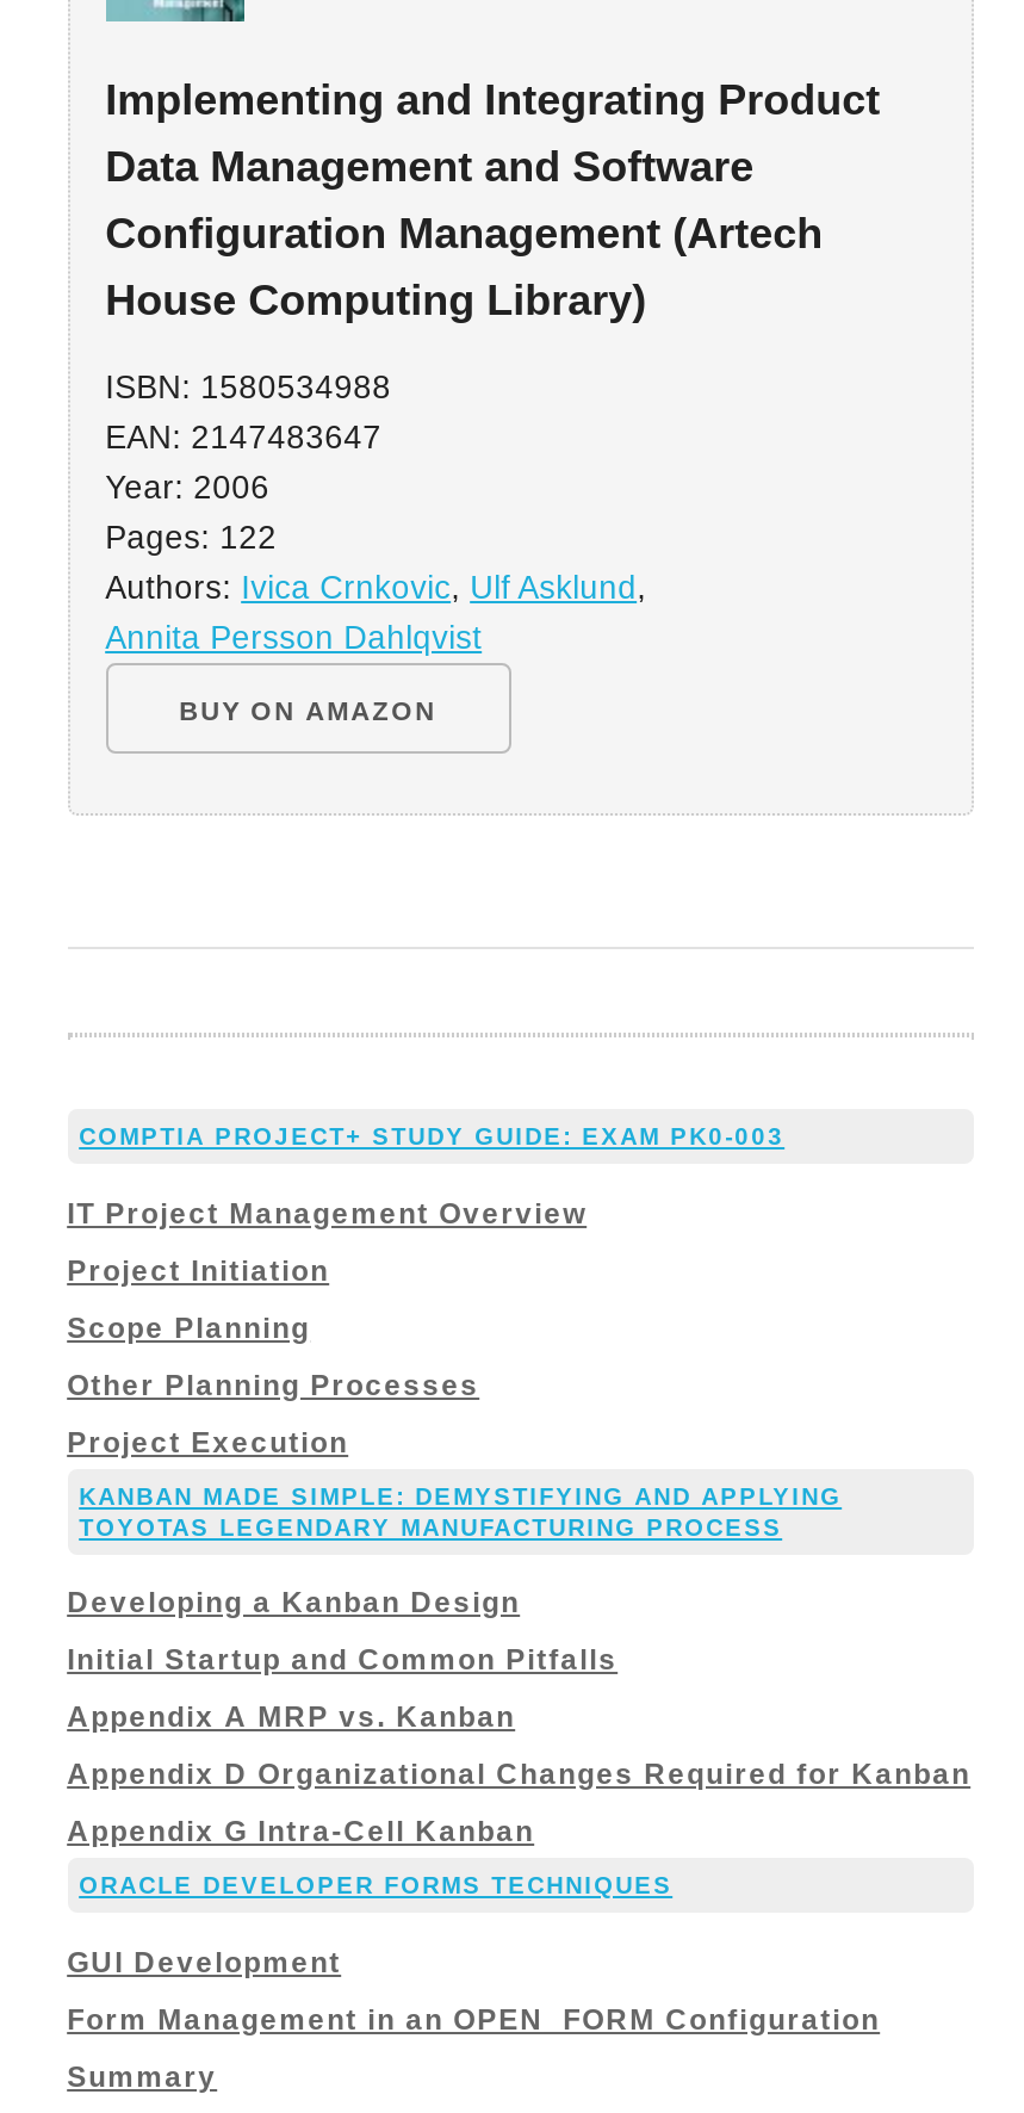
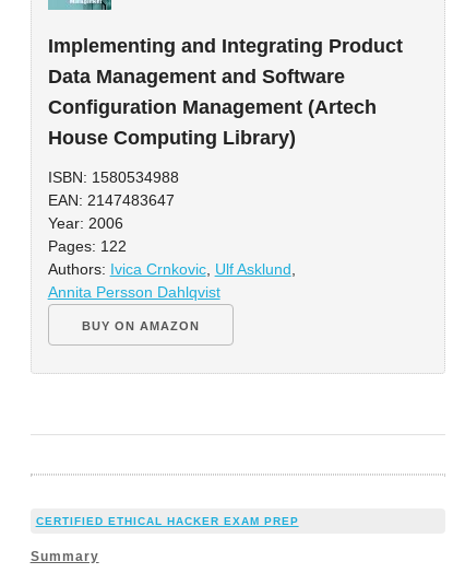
- COMPTIA PROJECT+ STUDY GUIDE: EXAM PK0-003
- IT Project Management Overview
- Project Initiation
- Scope Planning
- Other Planning Processes
- Project Execution
- KANBAN MADE SIMPLE: DEMYSTIFYING AND APPLYING
- TOYOTAS LEGENDARY MANUFACTURING PROCESS
- Developing a Kanban Design
- Initial Startup and Common Pitfalls
- Appendix A MRP vs. Kanban
- Appendix D Organizational Changes Required for Kanban
- Appendix G Intra-Cell Kanban
- ORACLE DEVELOPER FORMS TECHNIQUES
- GUI Development
- Form Management in an OPEN_FORM Configuration
+ CERTIFIED ETHICAL HACKER EXAM PREP
